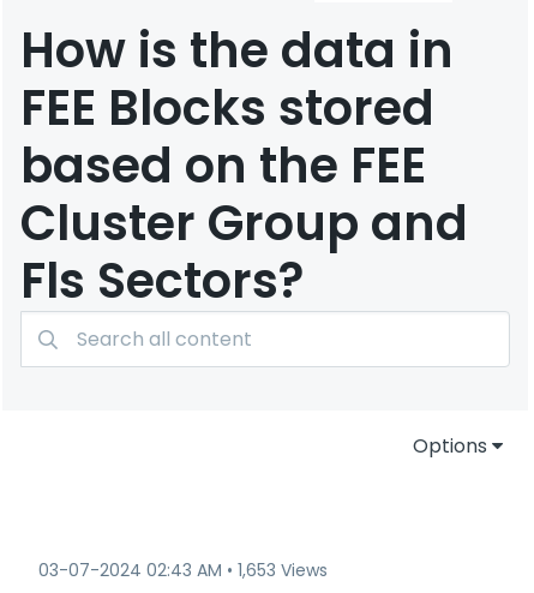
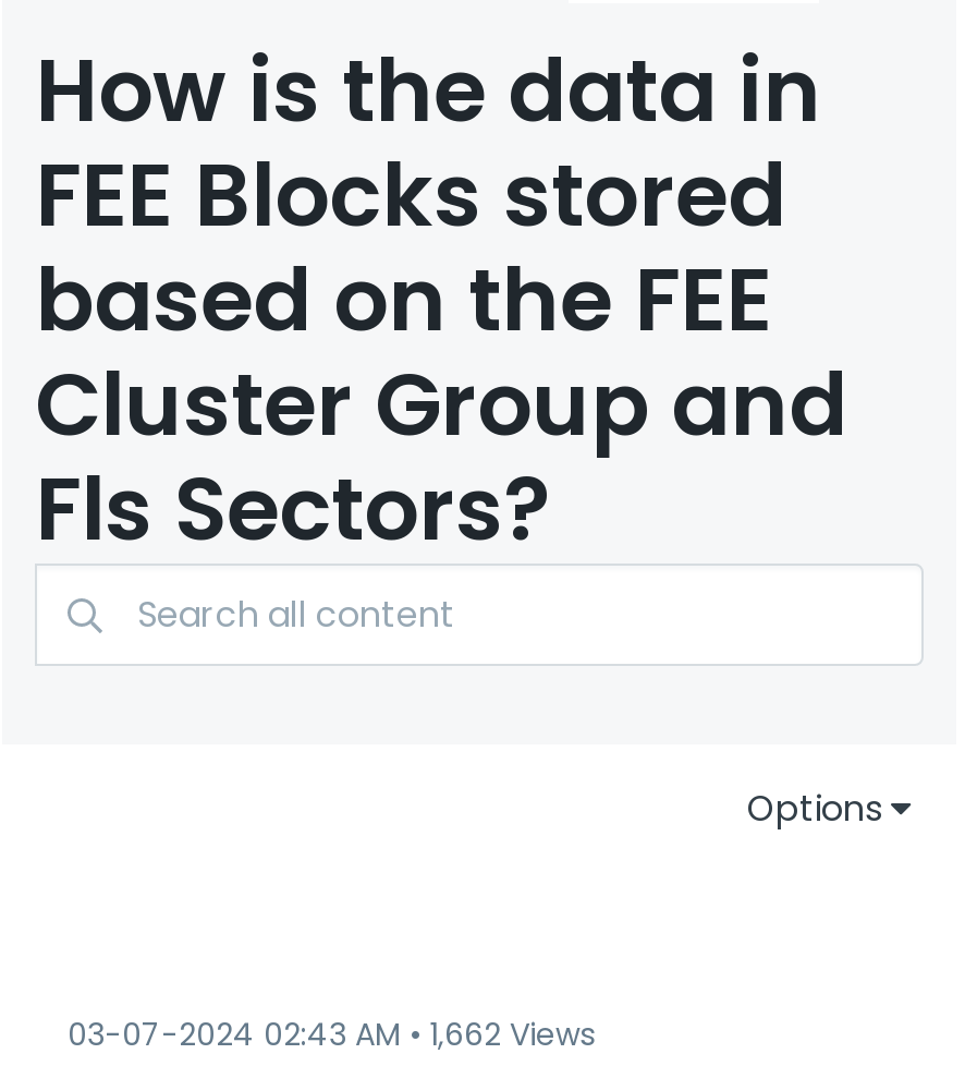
- 03-07-2024 02:43 AM 1,653 Views
+ 03-07-2024 02:43 AM 1,662 Views
